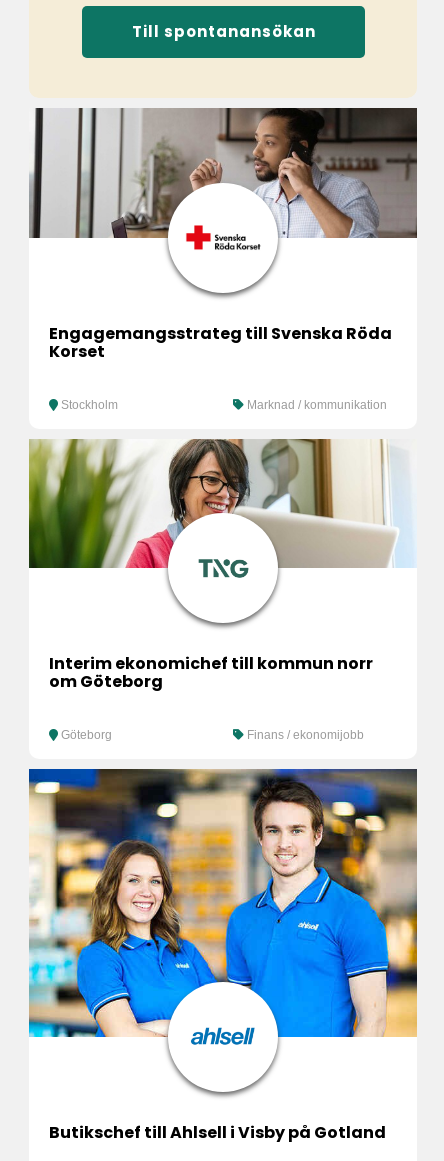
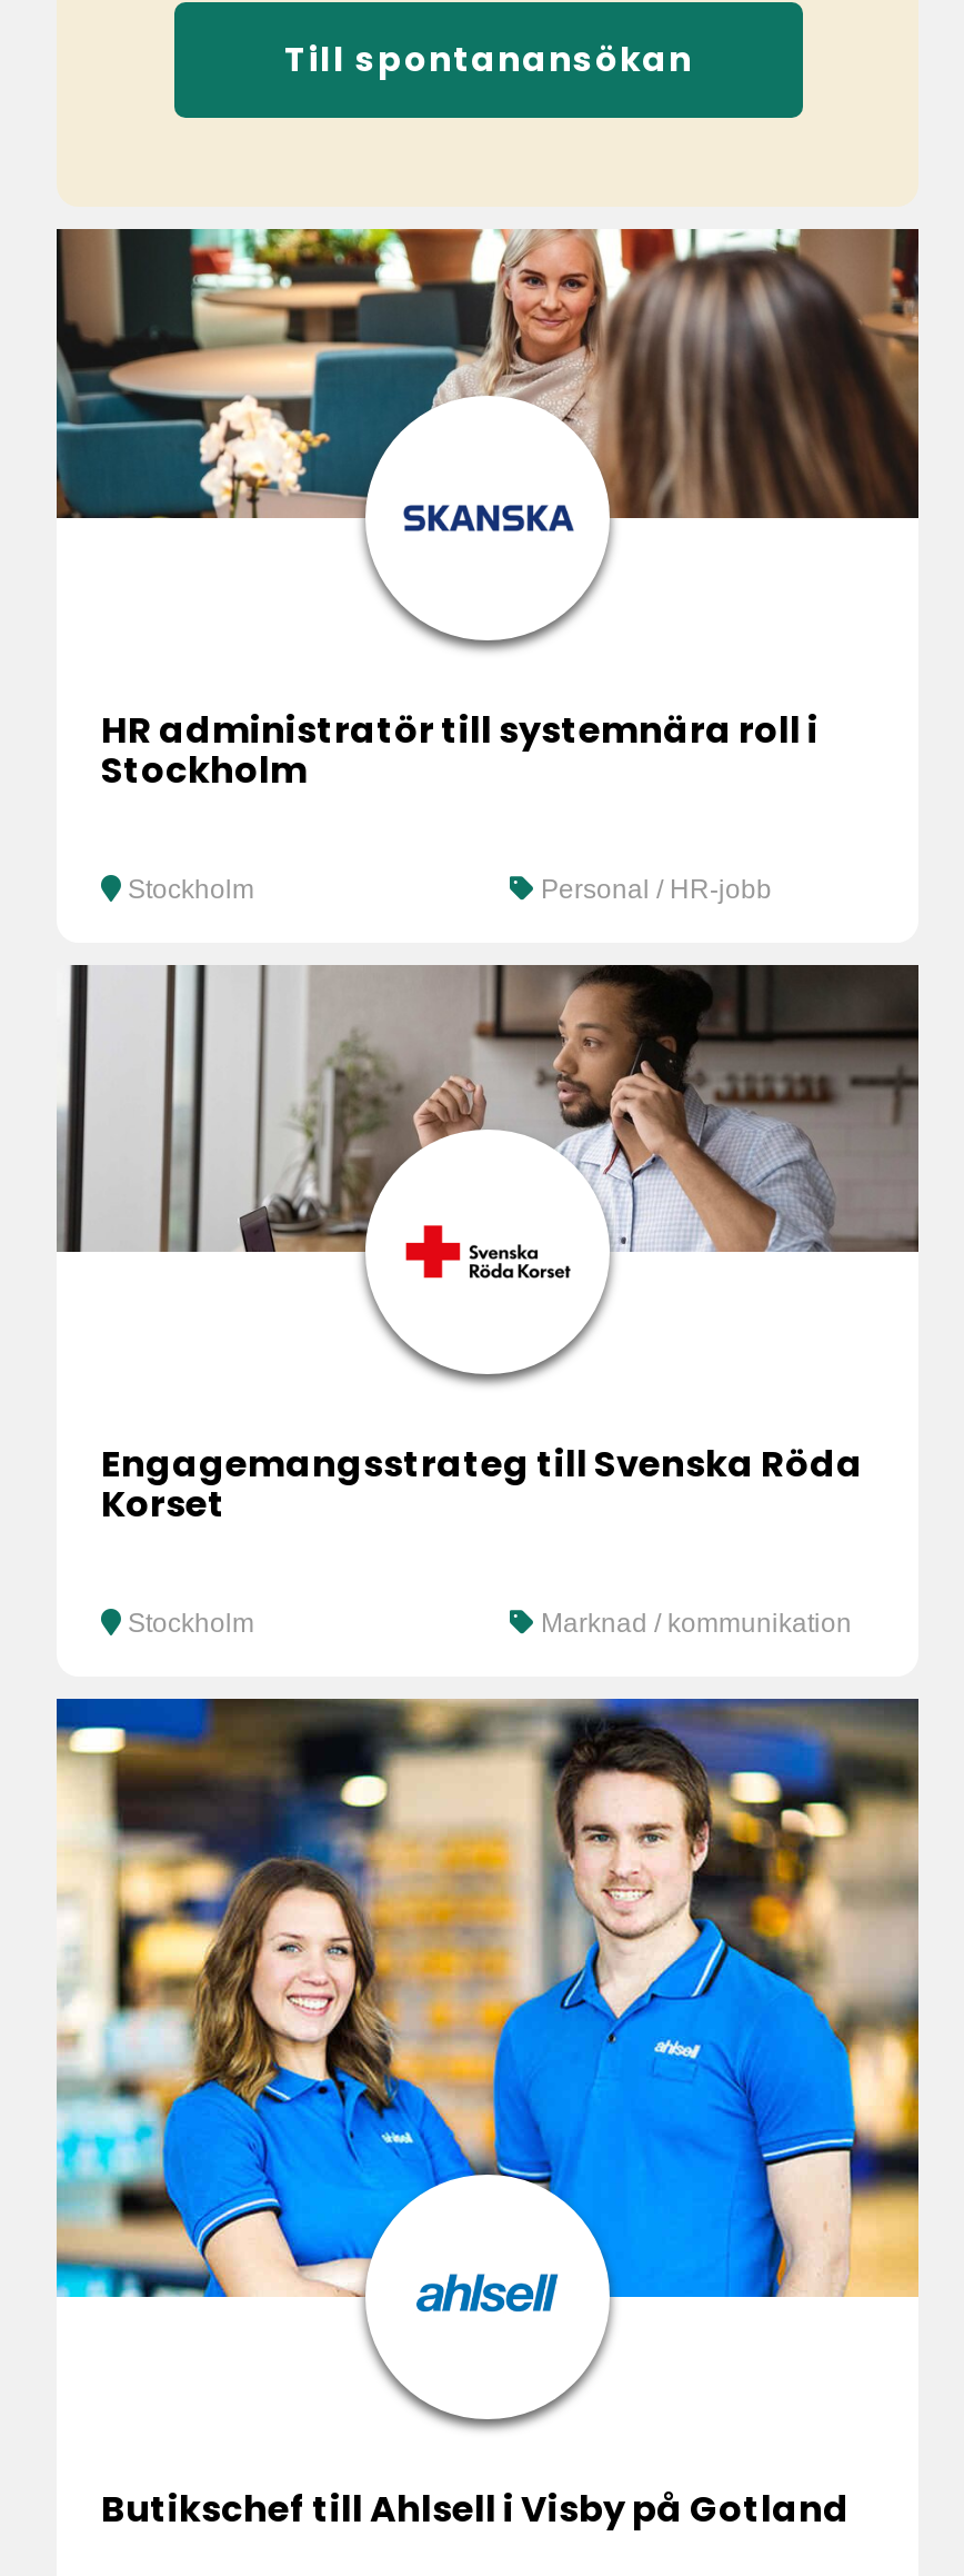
+ [image]

+ HR administratör till systemnära roll i
+ Stockholm
+ Stockholm
+ Personal / HR-jobb

moved down: [image]

moved down: Engagemangsstrateg till Svenska Röda | Korset | Stockholm | Marknad / kommunikation

- [image]

- Interim ekonomichef till kommun norr
- om Göteborg
- Göteborg
- Finans / ekonomijobb
